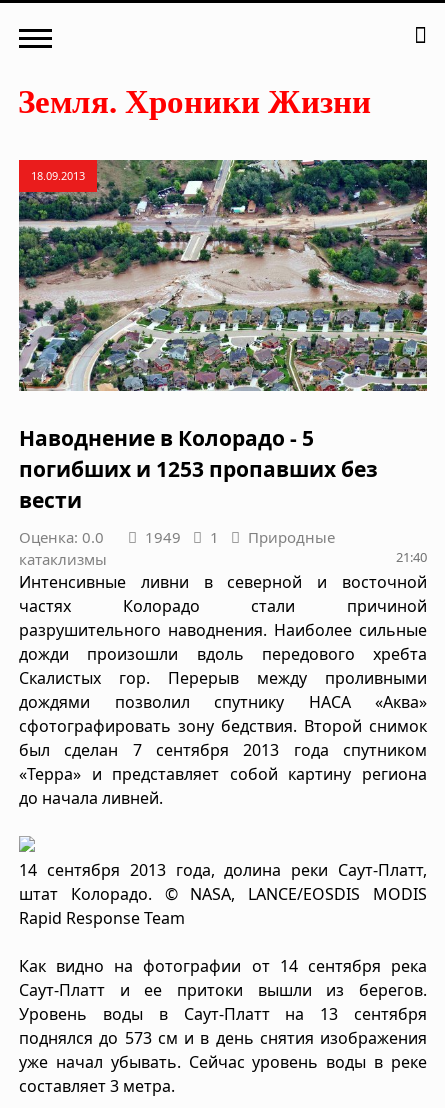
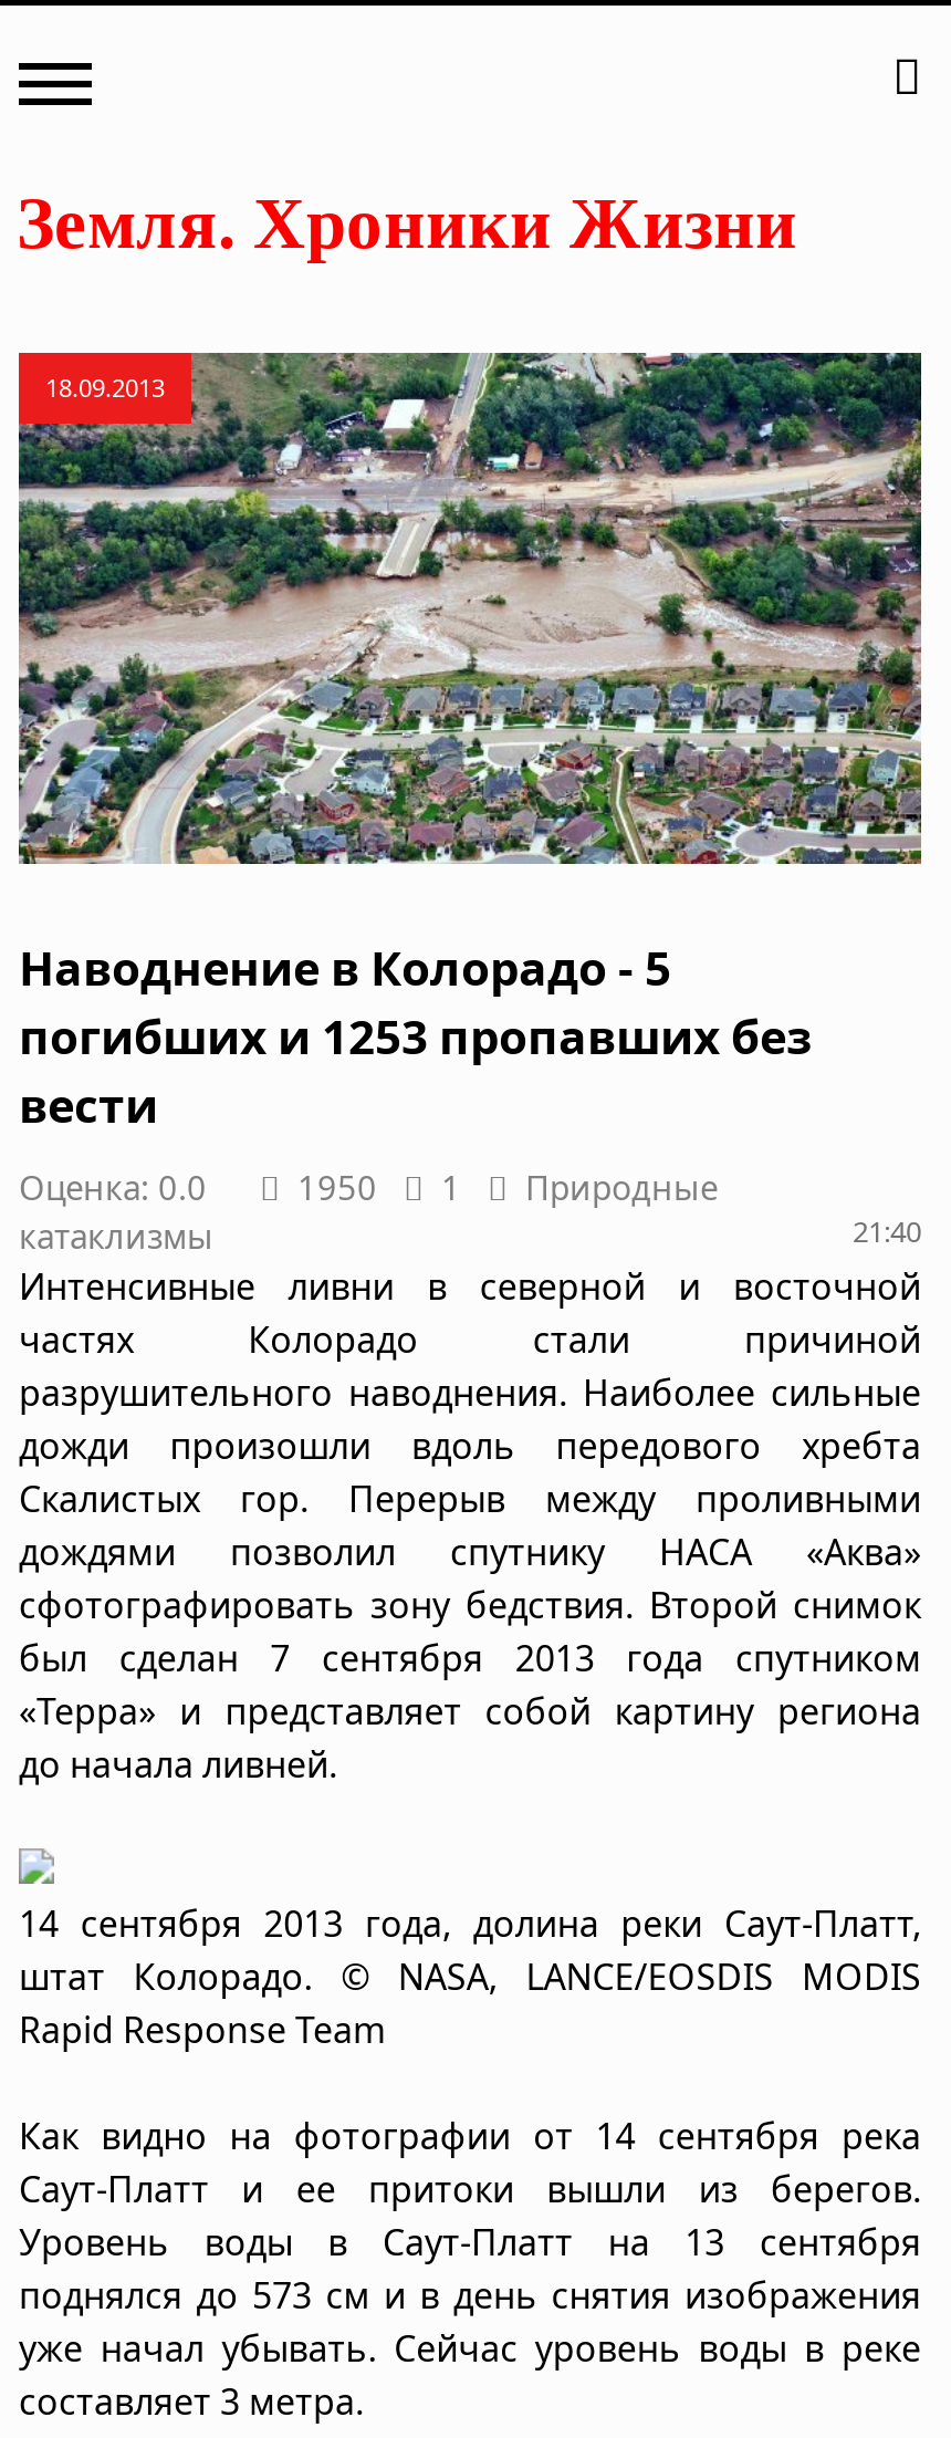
- Оценка: 0.0 1949 1 Природные
+ Оценка: 0.0 1950 1 Природные
